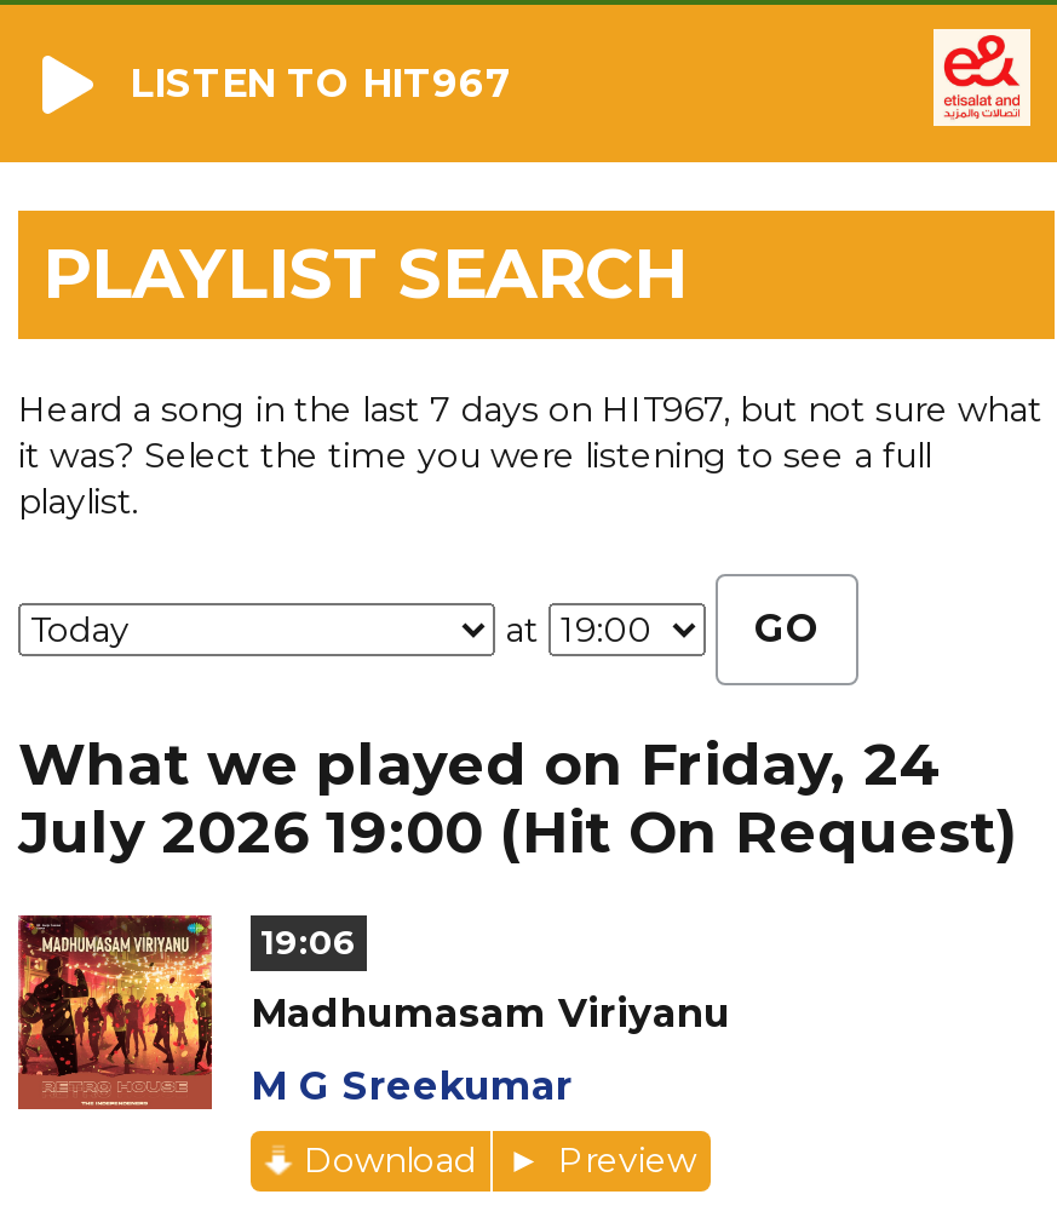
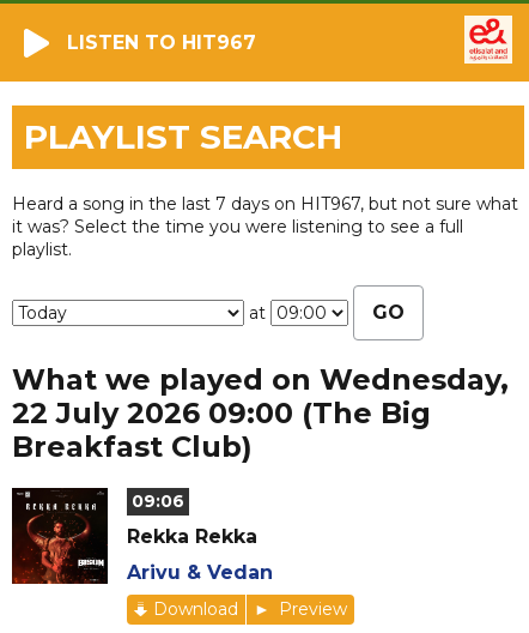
- What we played on Friday, 24
- July 2026 19:00 (Hit On Request)
+ What we played on Wednesday,
+ 22 July 2026 09:00 (The Big
+ Breakfast Club)

- 19:06
+ 09:06

- [image]
- Madhumasam Viriyanu
+ [image]
+ Rekka Rekka

- M G Sreekumar
+ Arivu & Vedan
